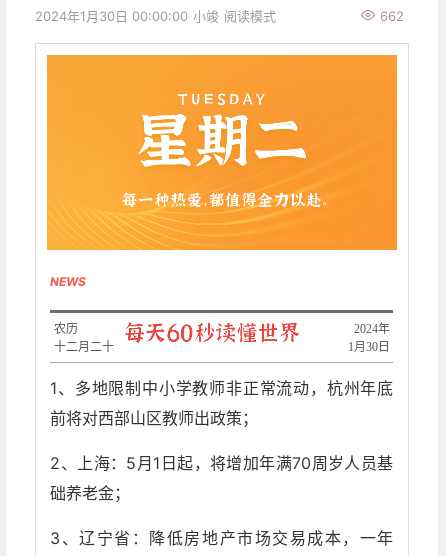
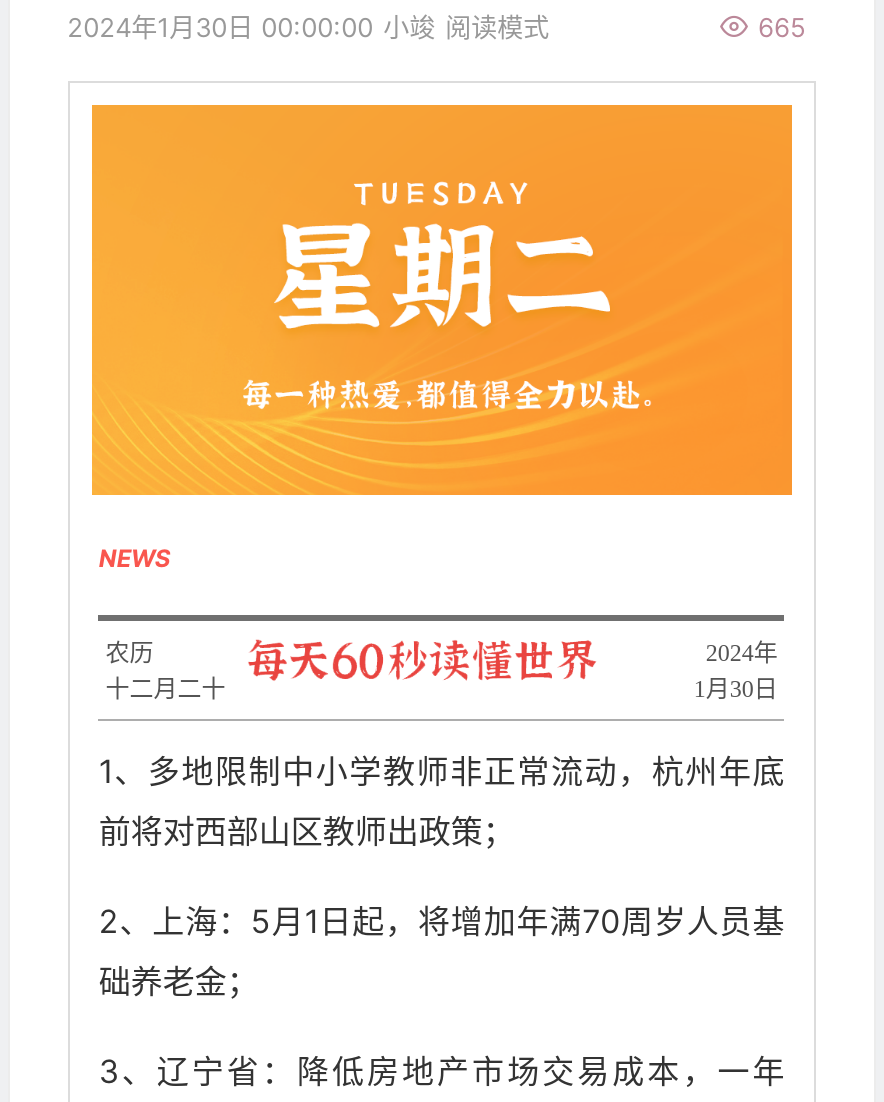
- 662
+ 665
